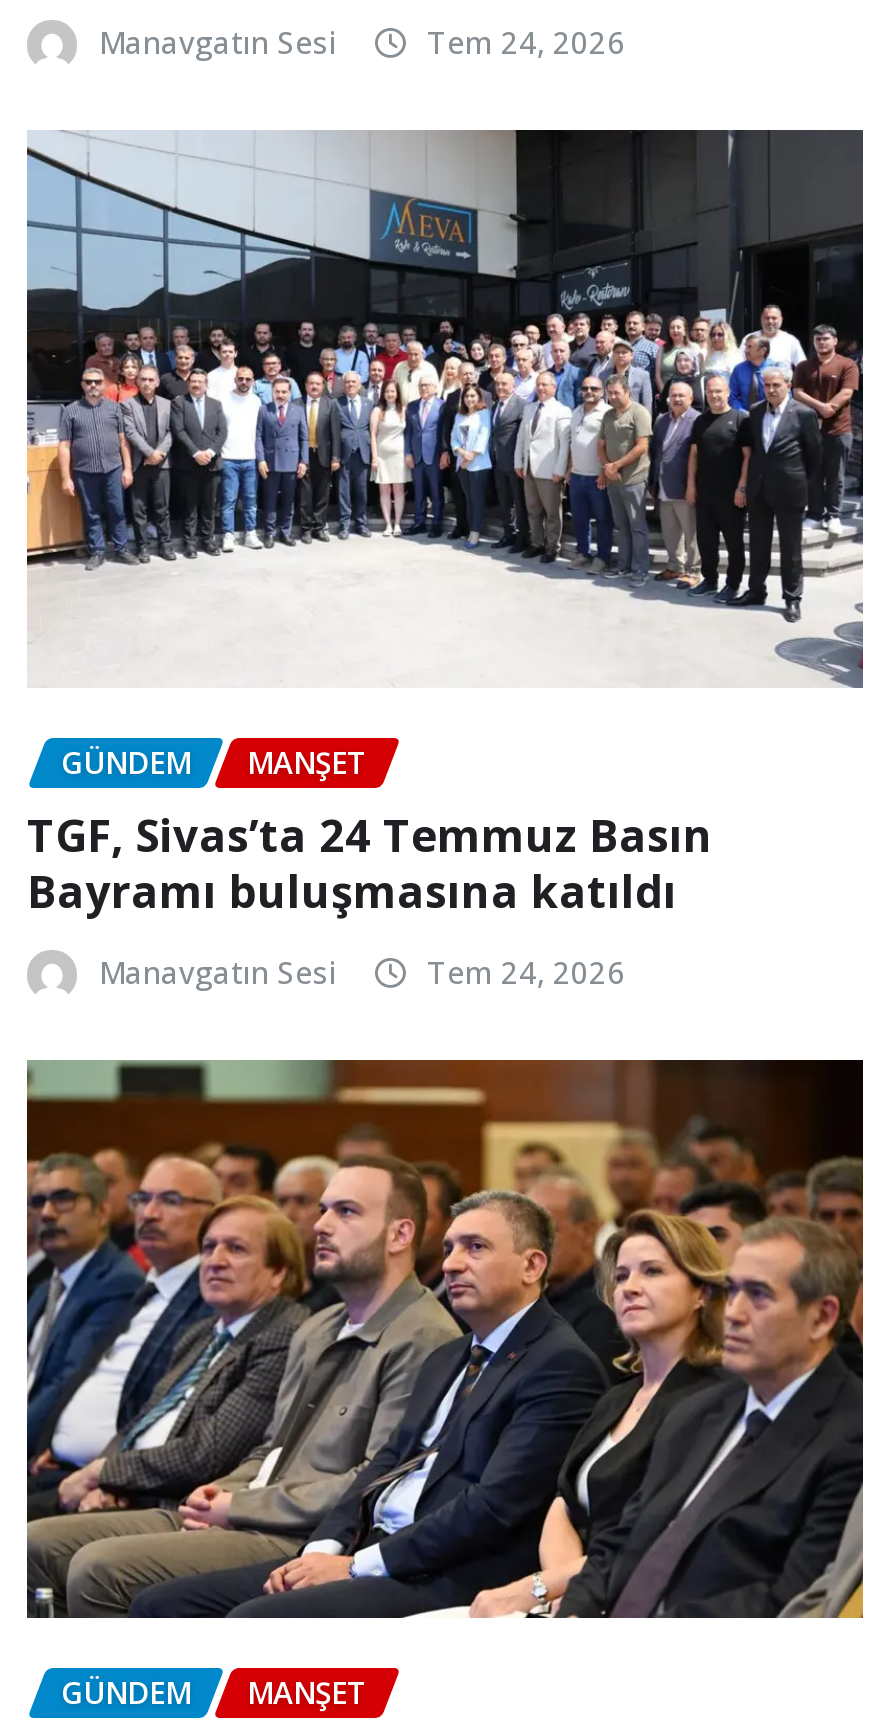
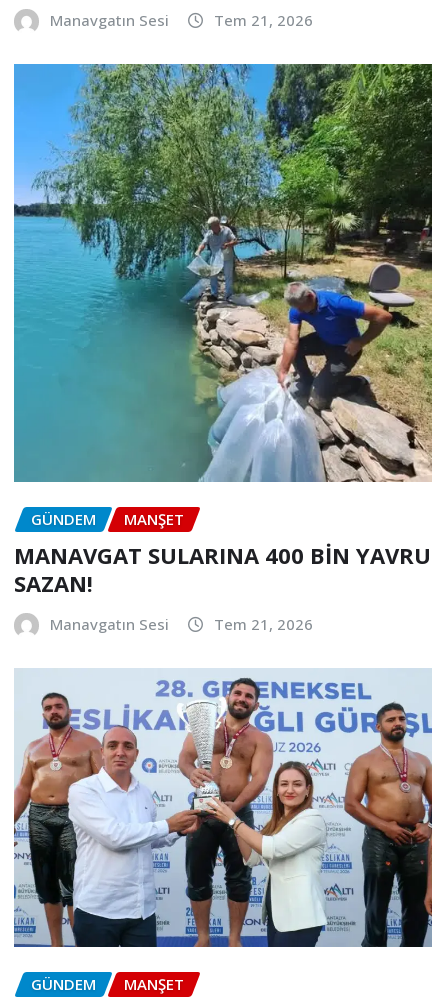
- Tem 24, 2026
+ Tem 21, 2026

- [image]
+ [image]

- TGF, Sivas’ta 24 Temmuz Basın
- Bayramı buluşmasına katıldı
+ MANAVGAT SULARINA 400 BİN YAVRU
+ SAZAN!

- Tem 24, 2026
+ Tem 21, 2026

- [image]
+ [image]
